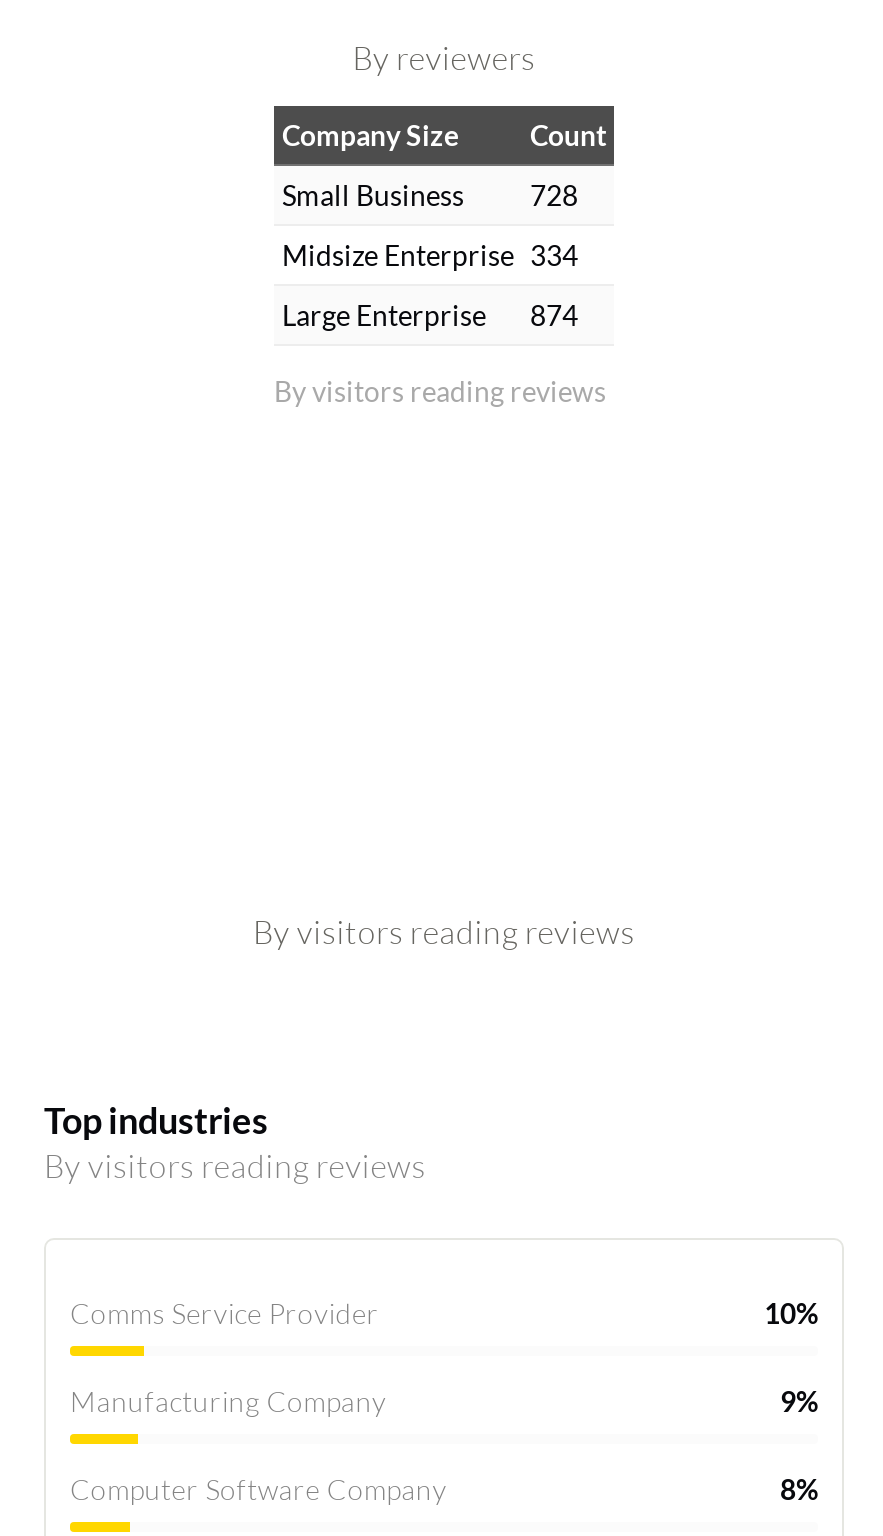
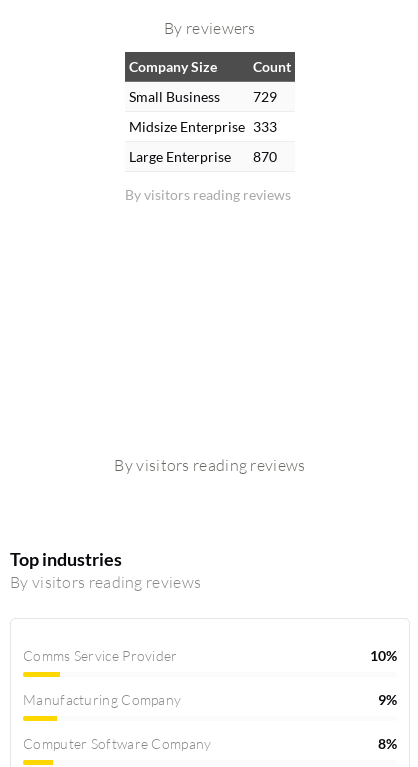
- Small Business 728
+ Small Business 729

- Midsize Enterprise 334
+ Midsize Enterprise 333

- Large Enterprise 874
+ Large Enterprise 870
